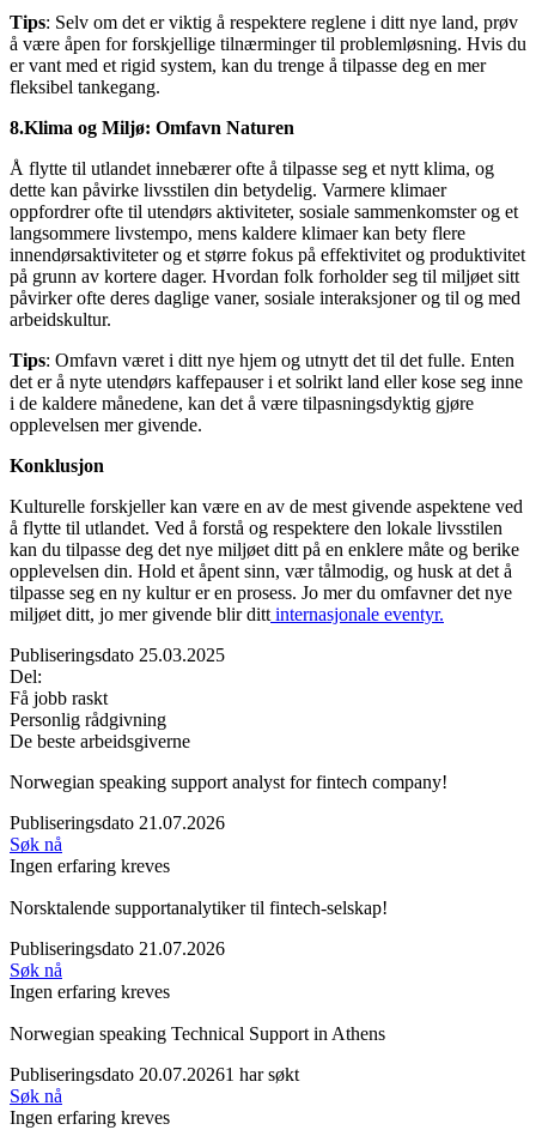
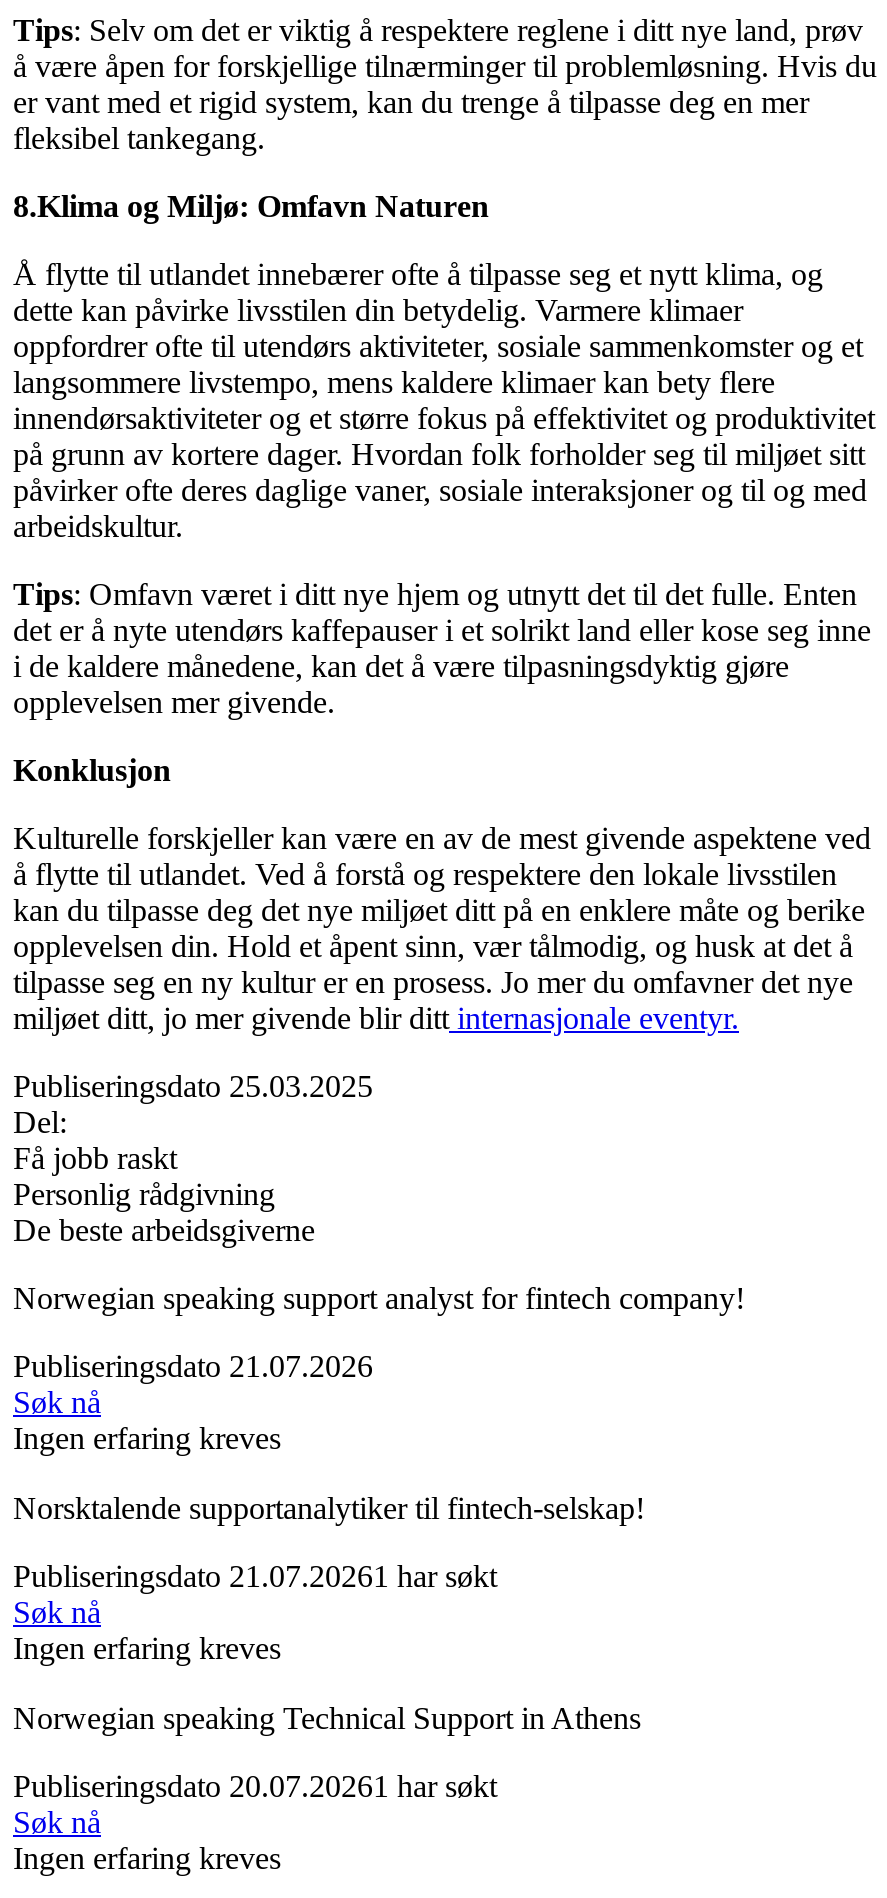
- Publiseringsdato 21.07.2026
+ Publiseringsdato 21.07.20261 har søkt
